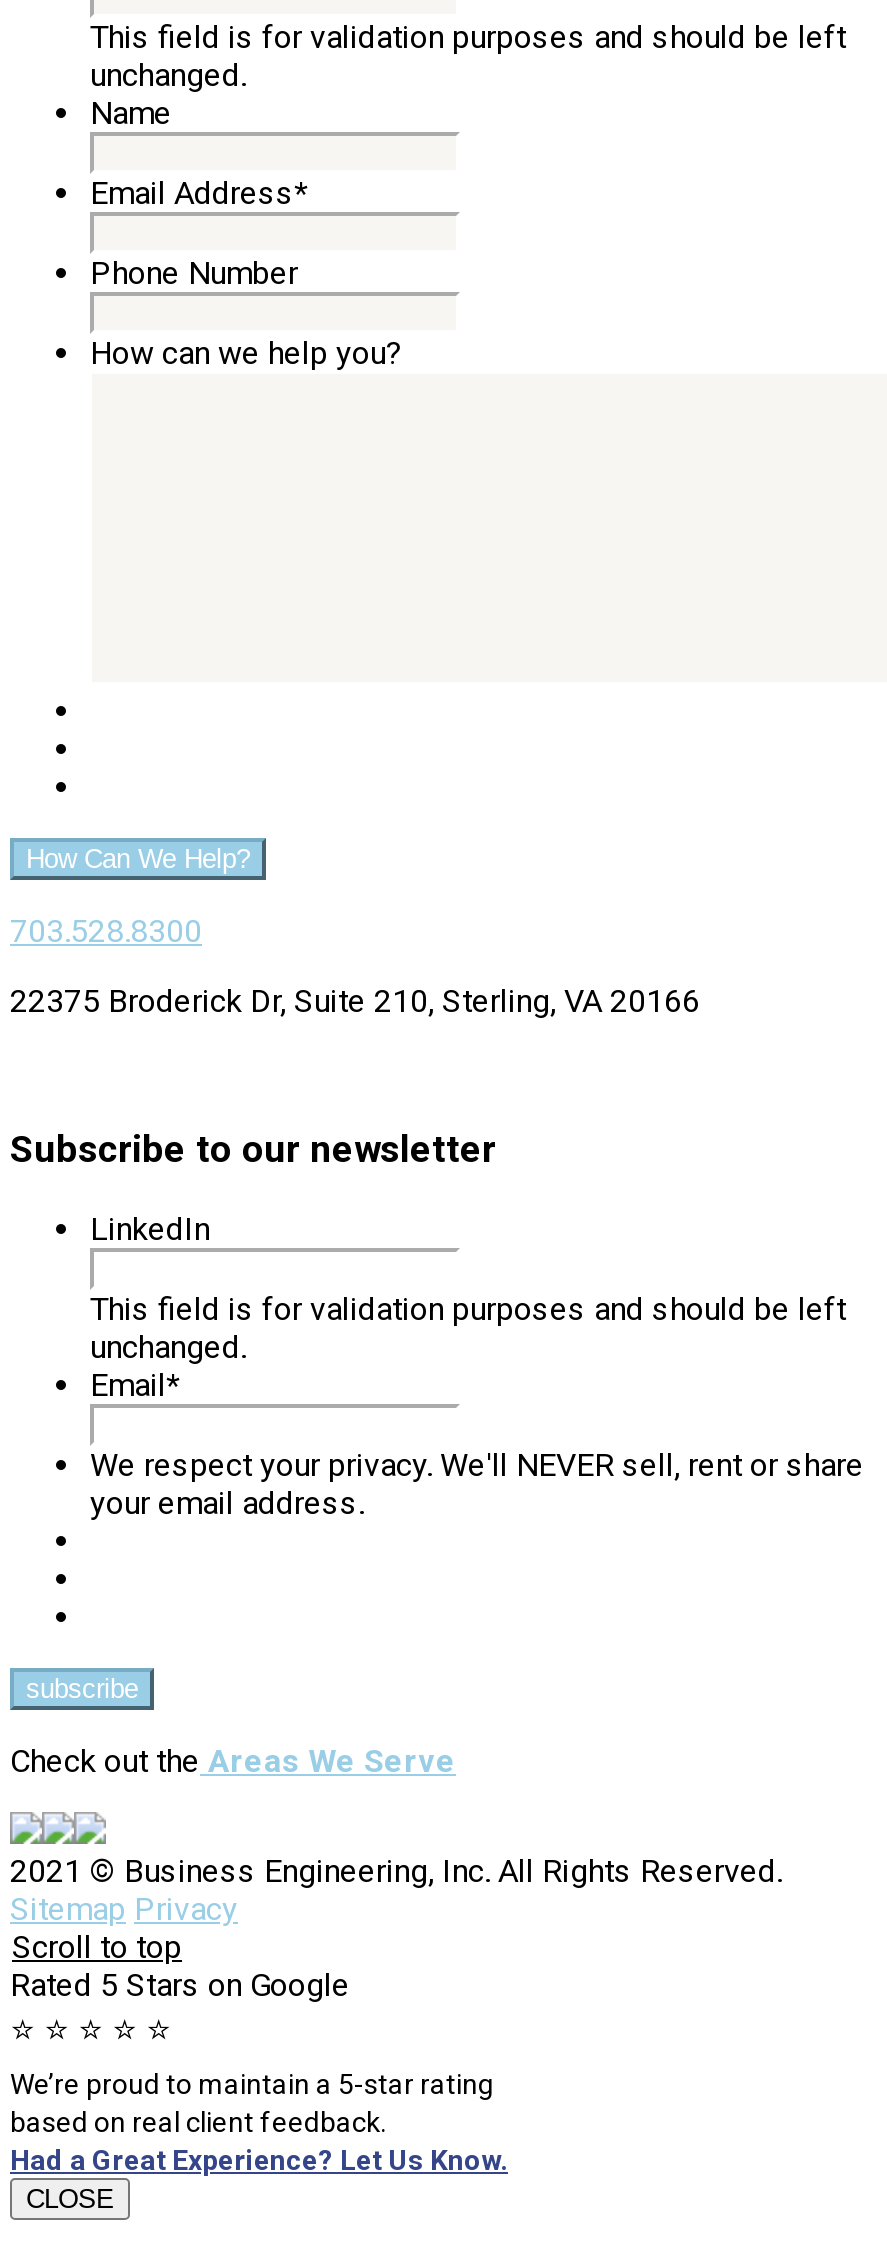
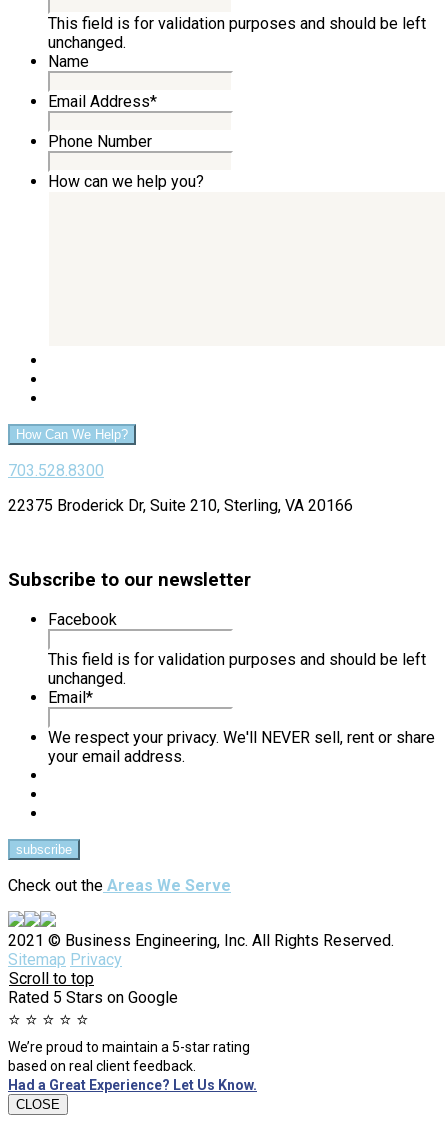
- LinkedIn
+ Facebook
